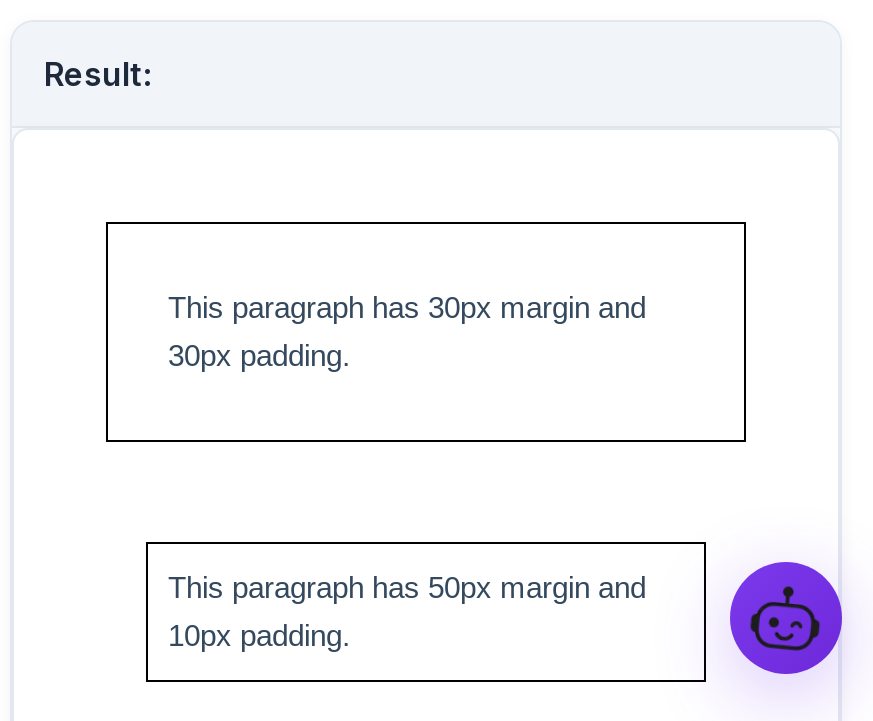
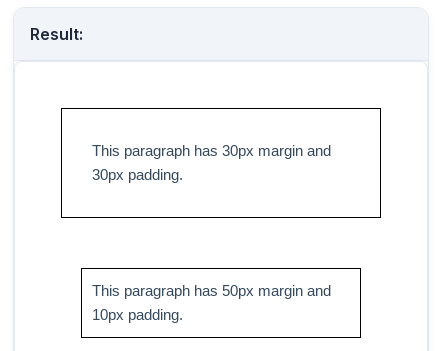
- [image]
